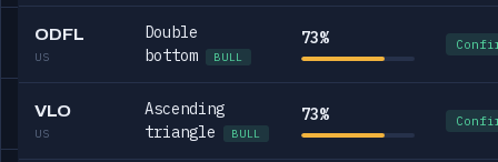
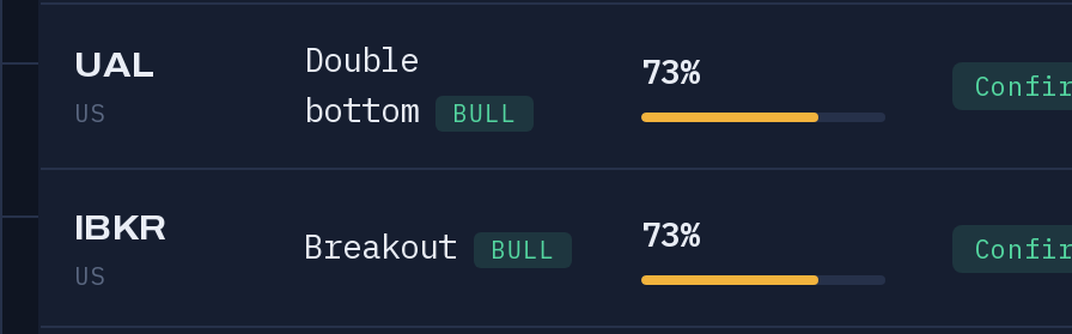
- ODFL
+ UAL

- VLO
+ IBKR

- Ascending
- triangle
+ Breakout
